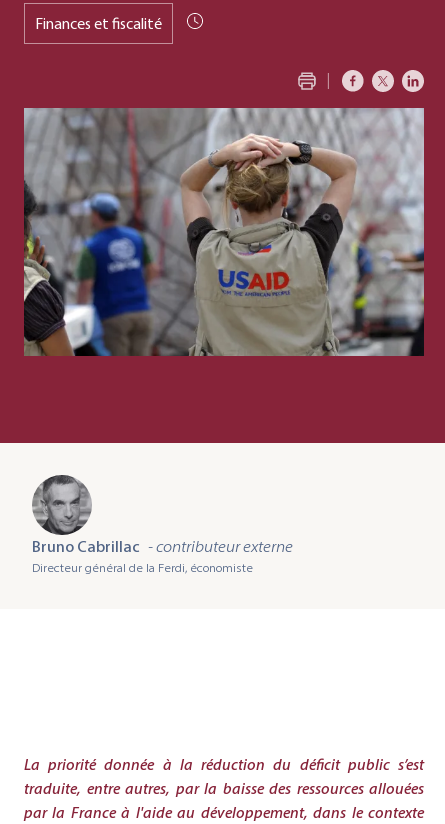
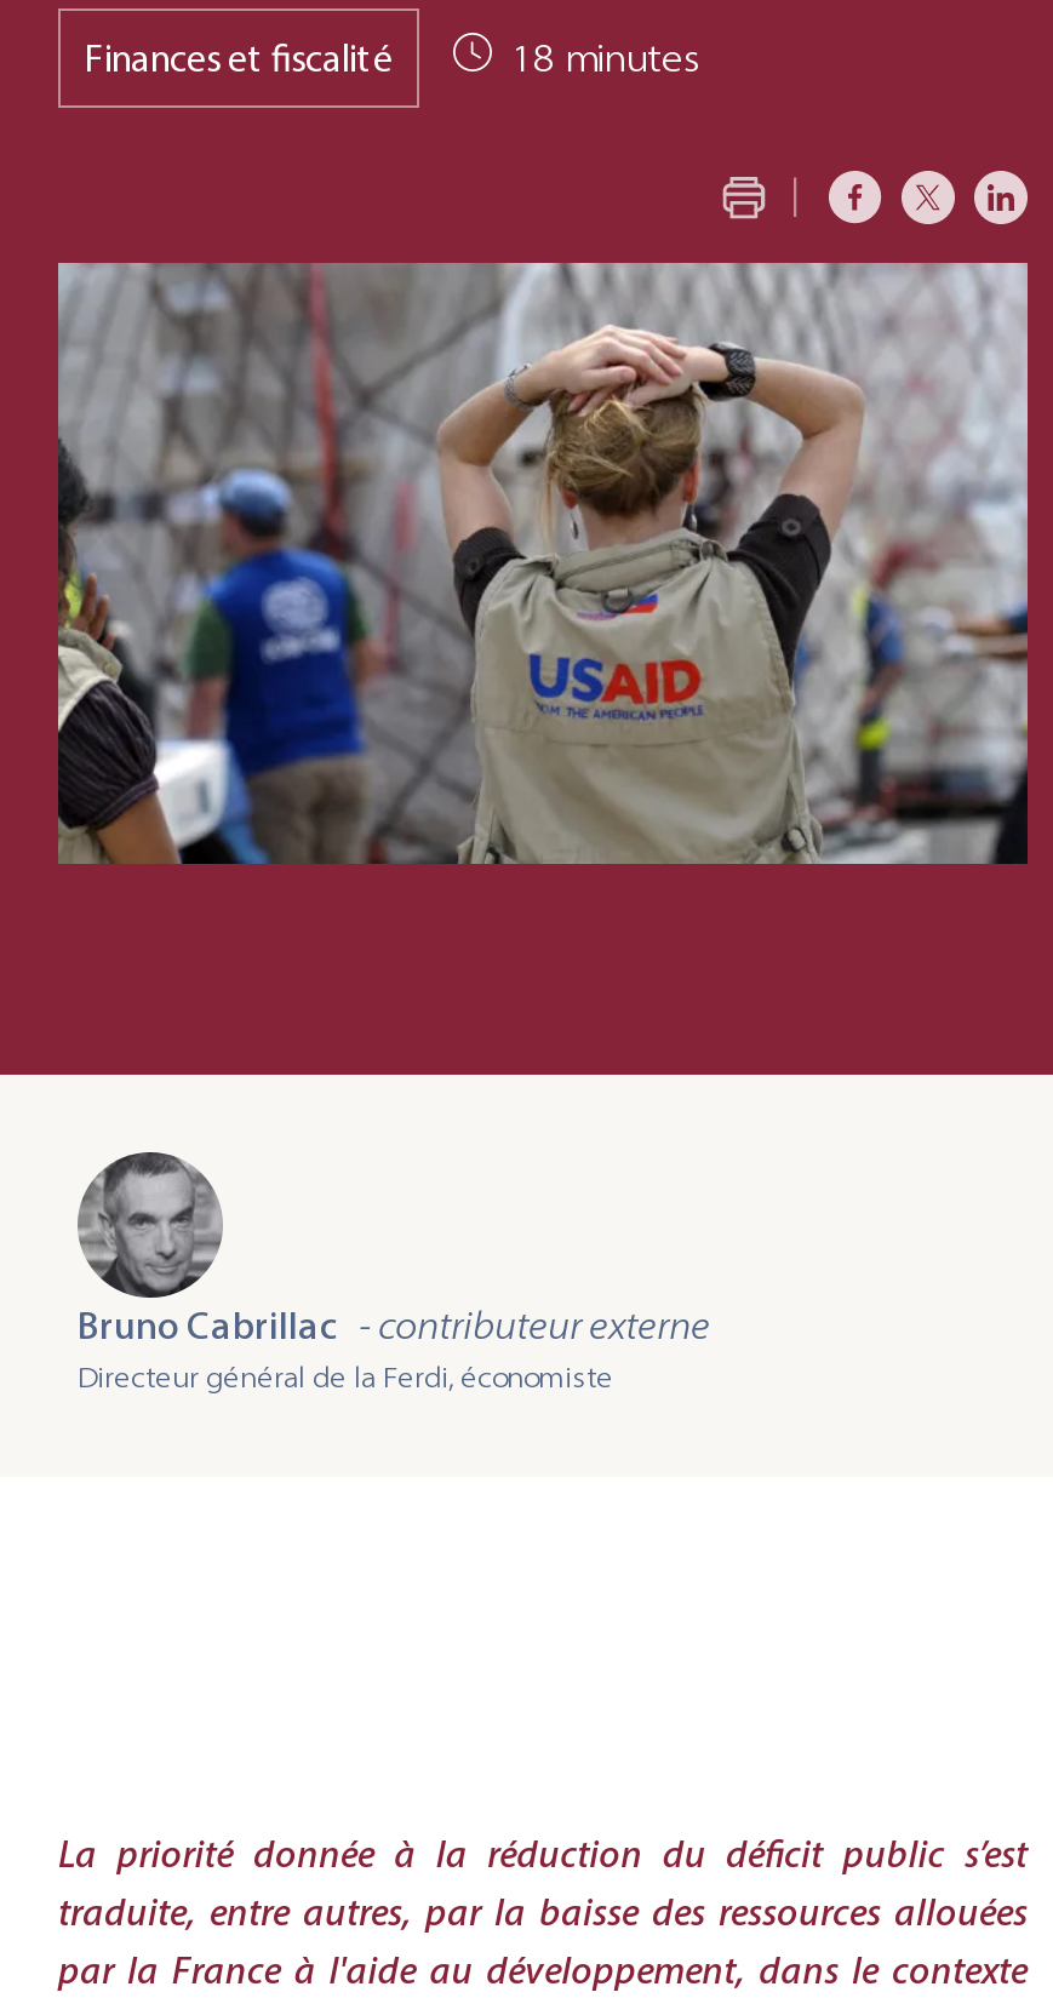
+ 18 minutes
